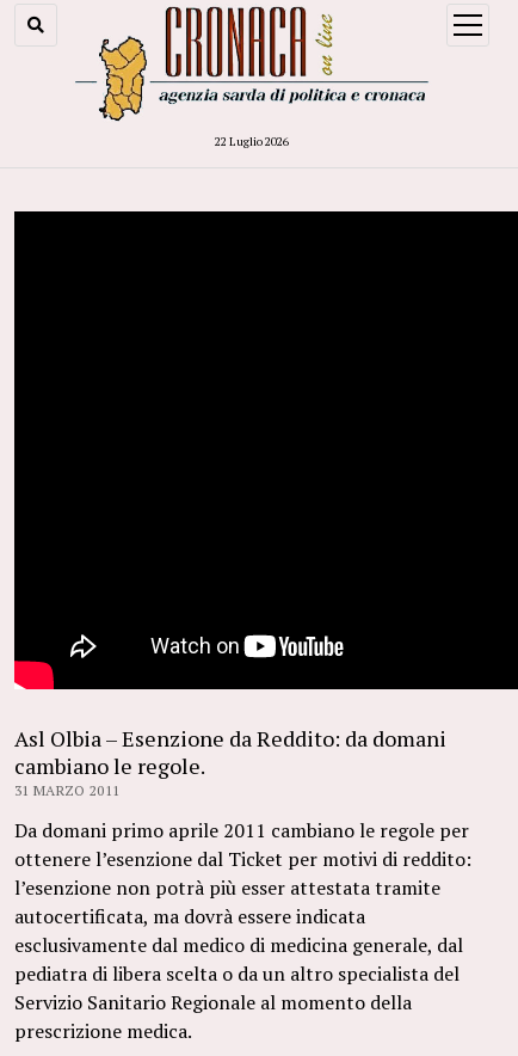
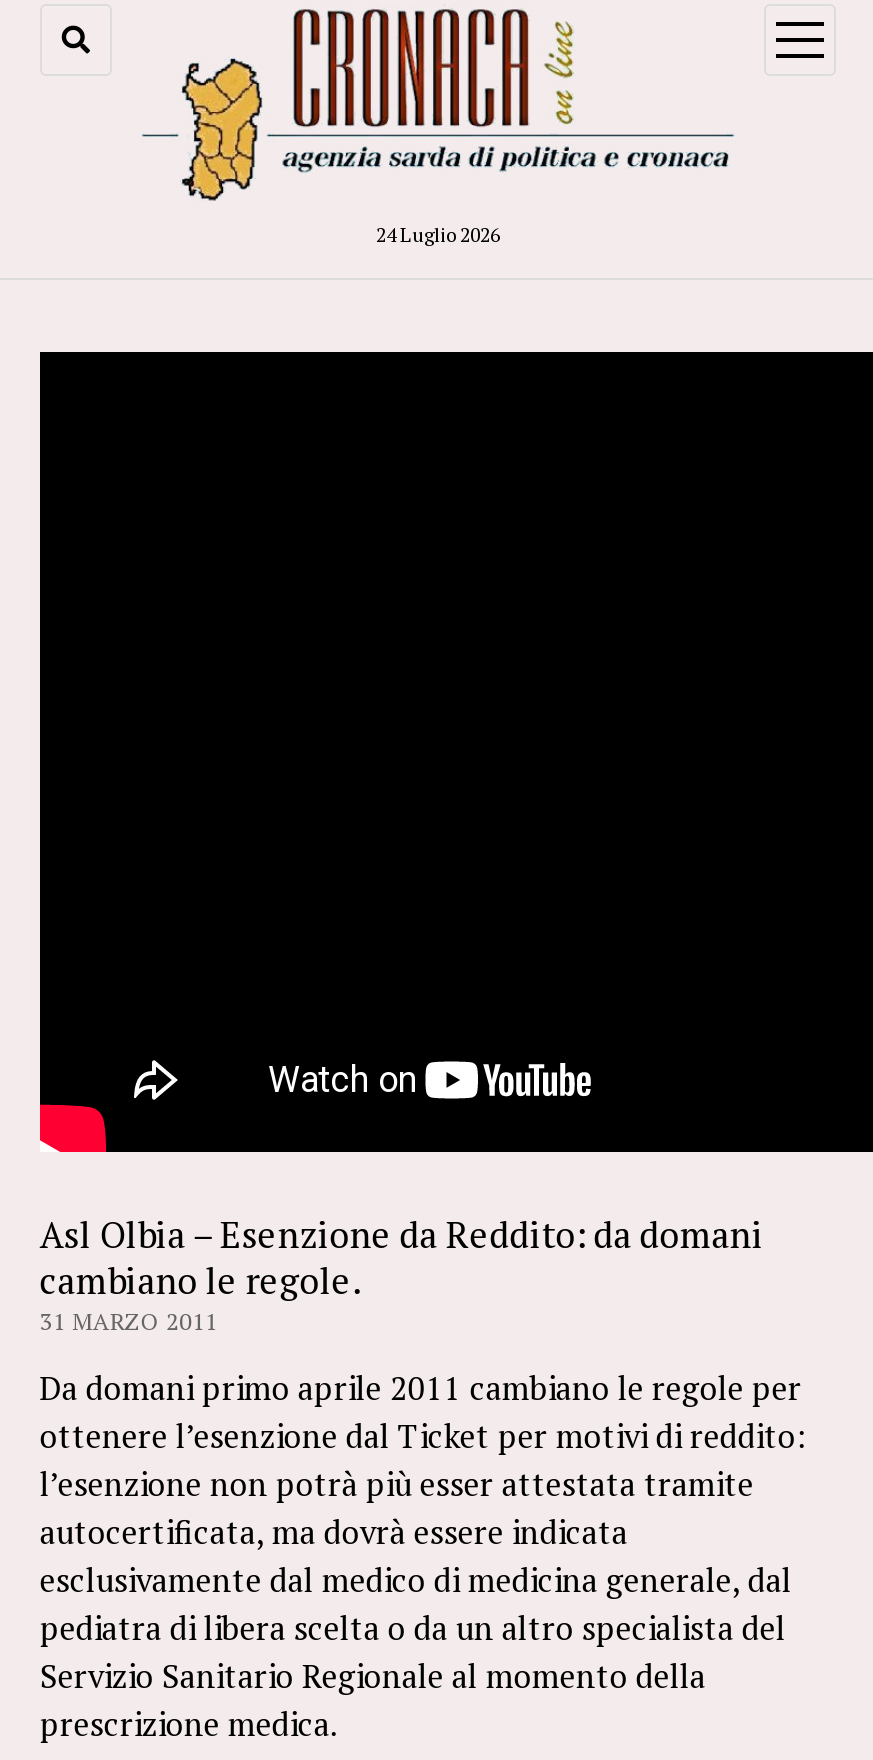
- 22 Luglio 2026
+ 24 Luglio 2026
